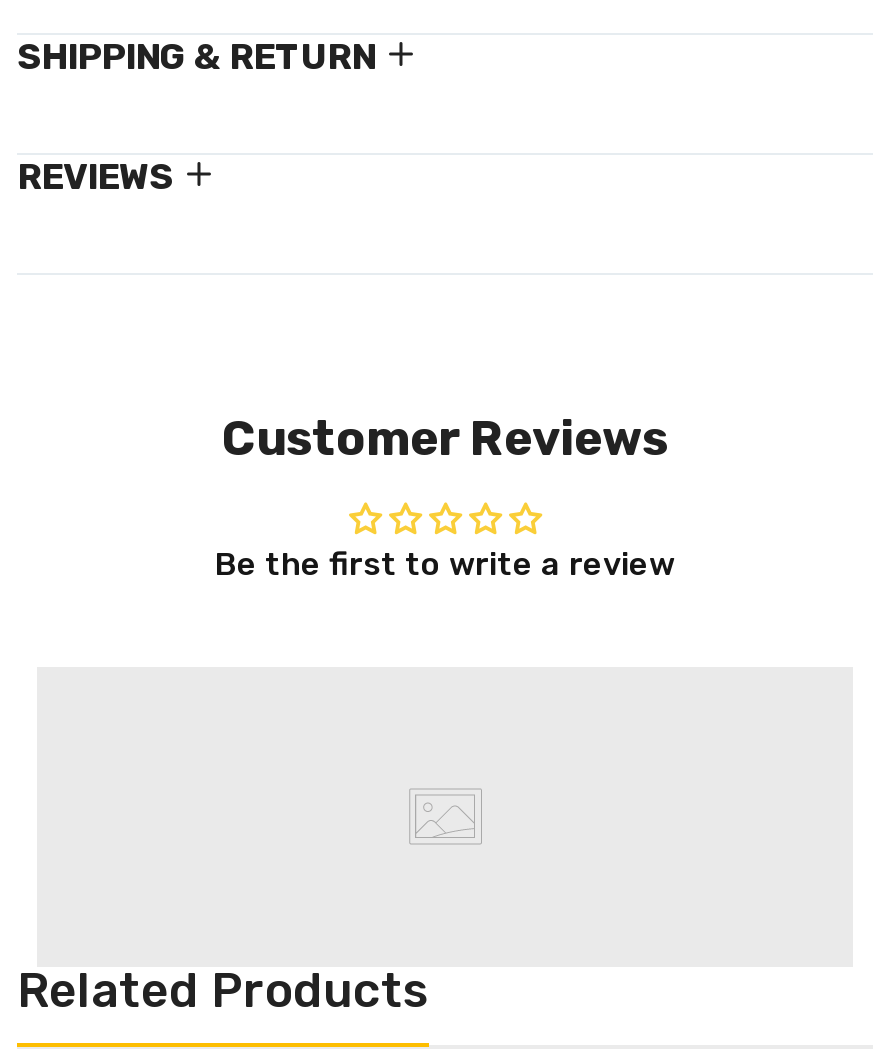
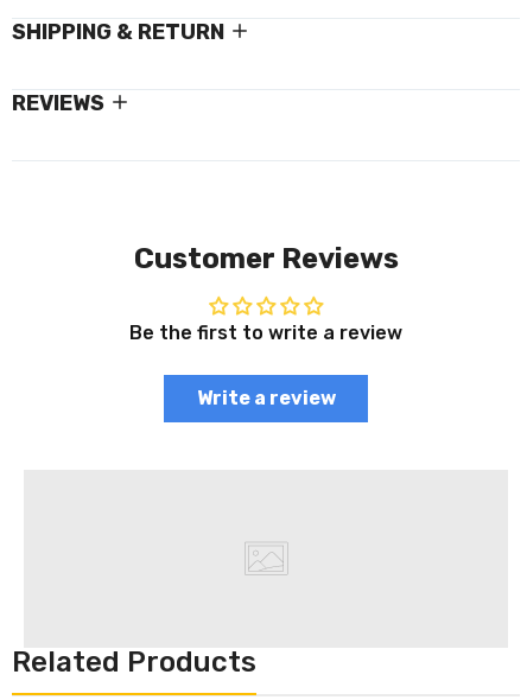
+ Write a review
